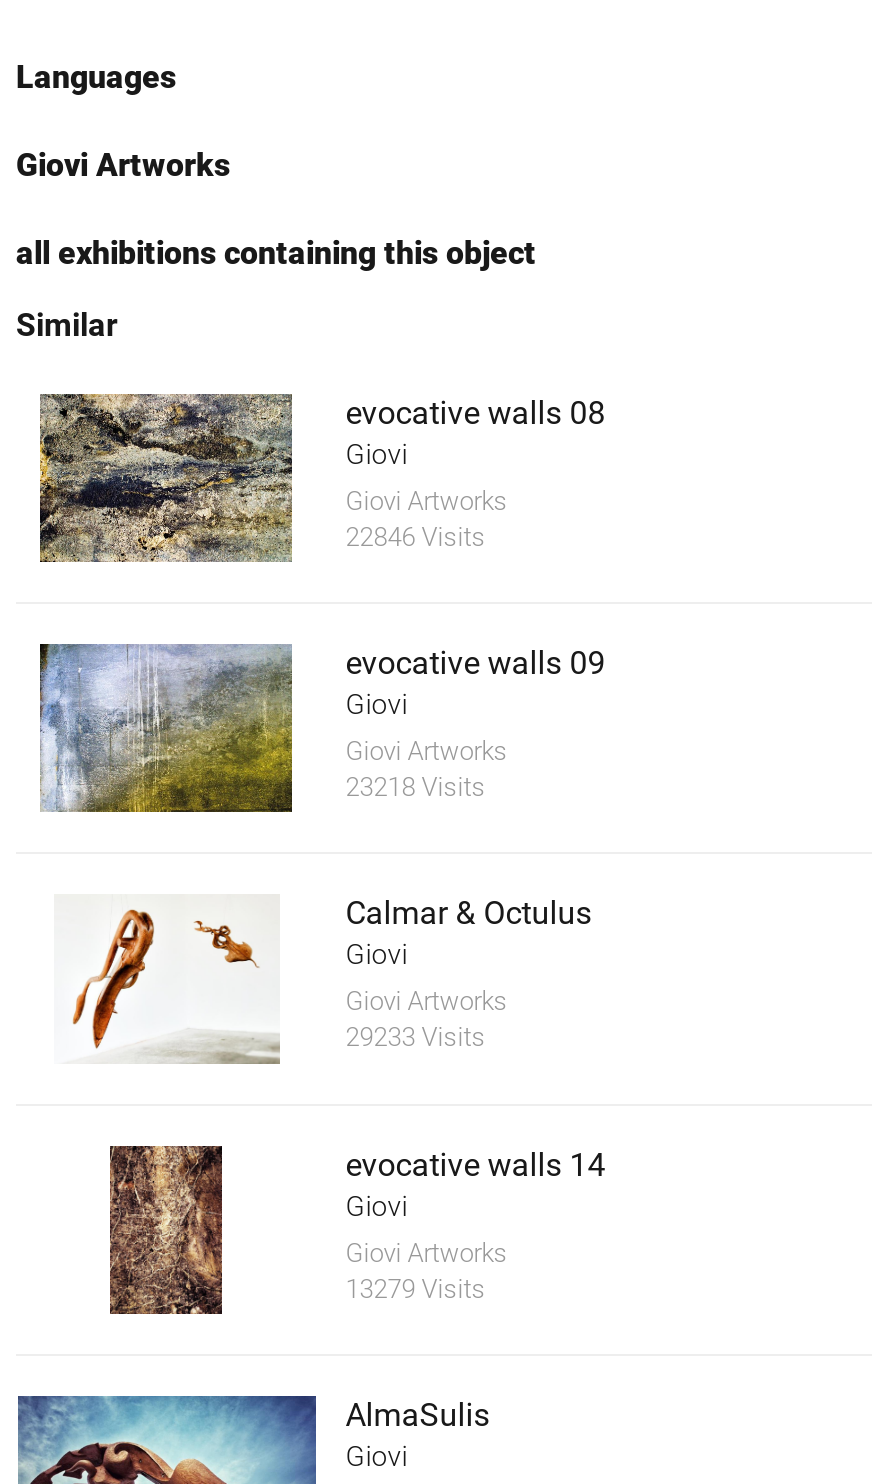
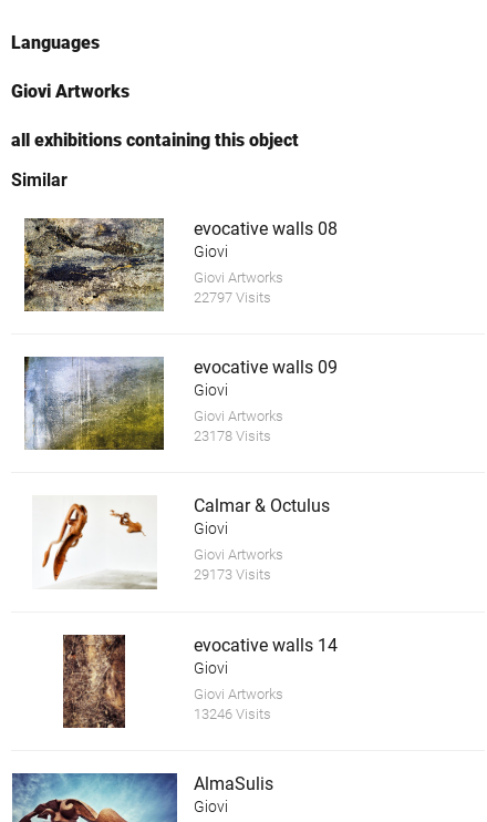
- 22846 Visits
+ 22797 Visits

- 23218 Visits
+ 23178 Visits

- 29233 Visits
+ 29173 Visits

- 13279 Visits
+ 13246 Visits
